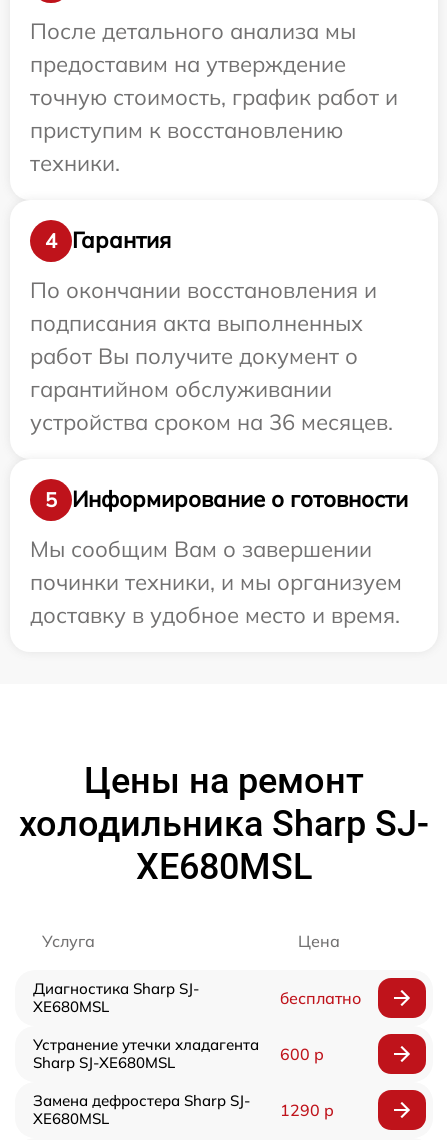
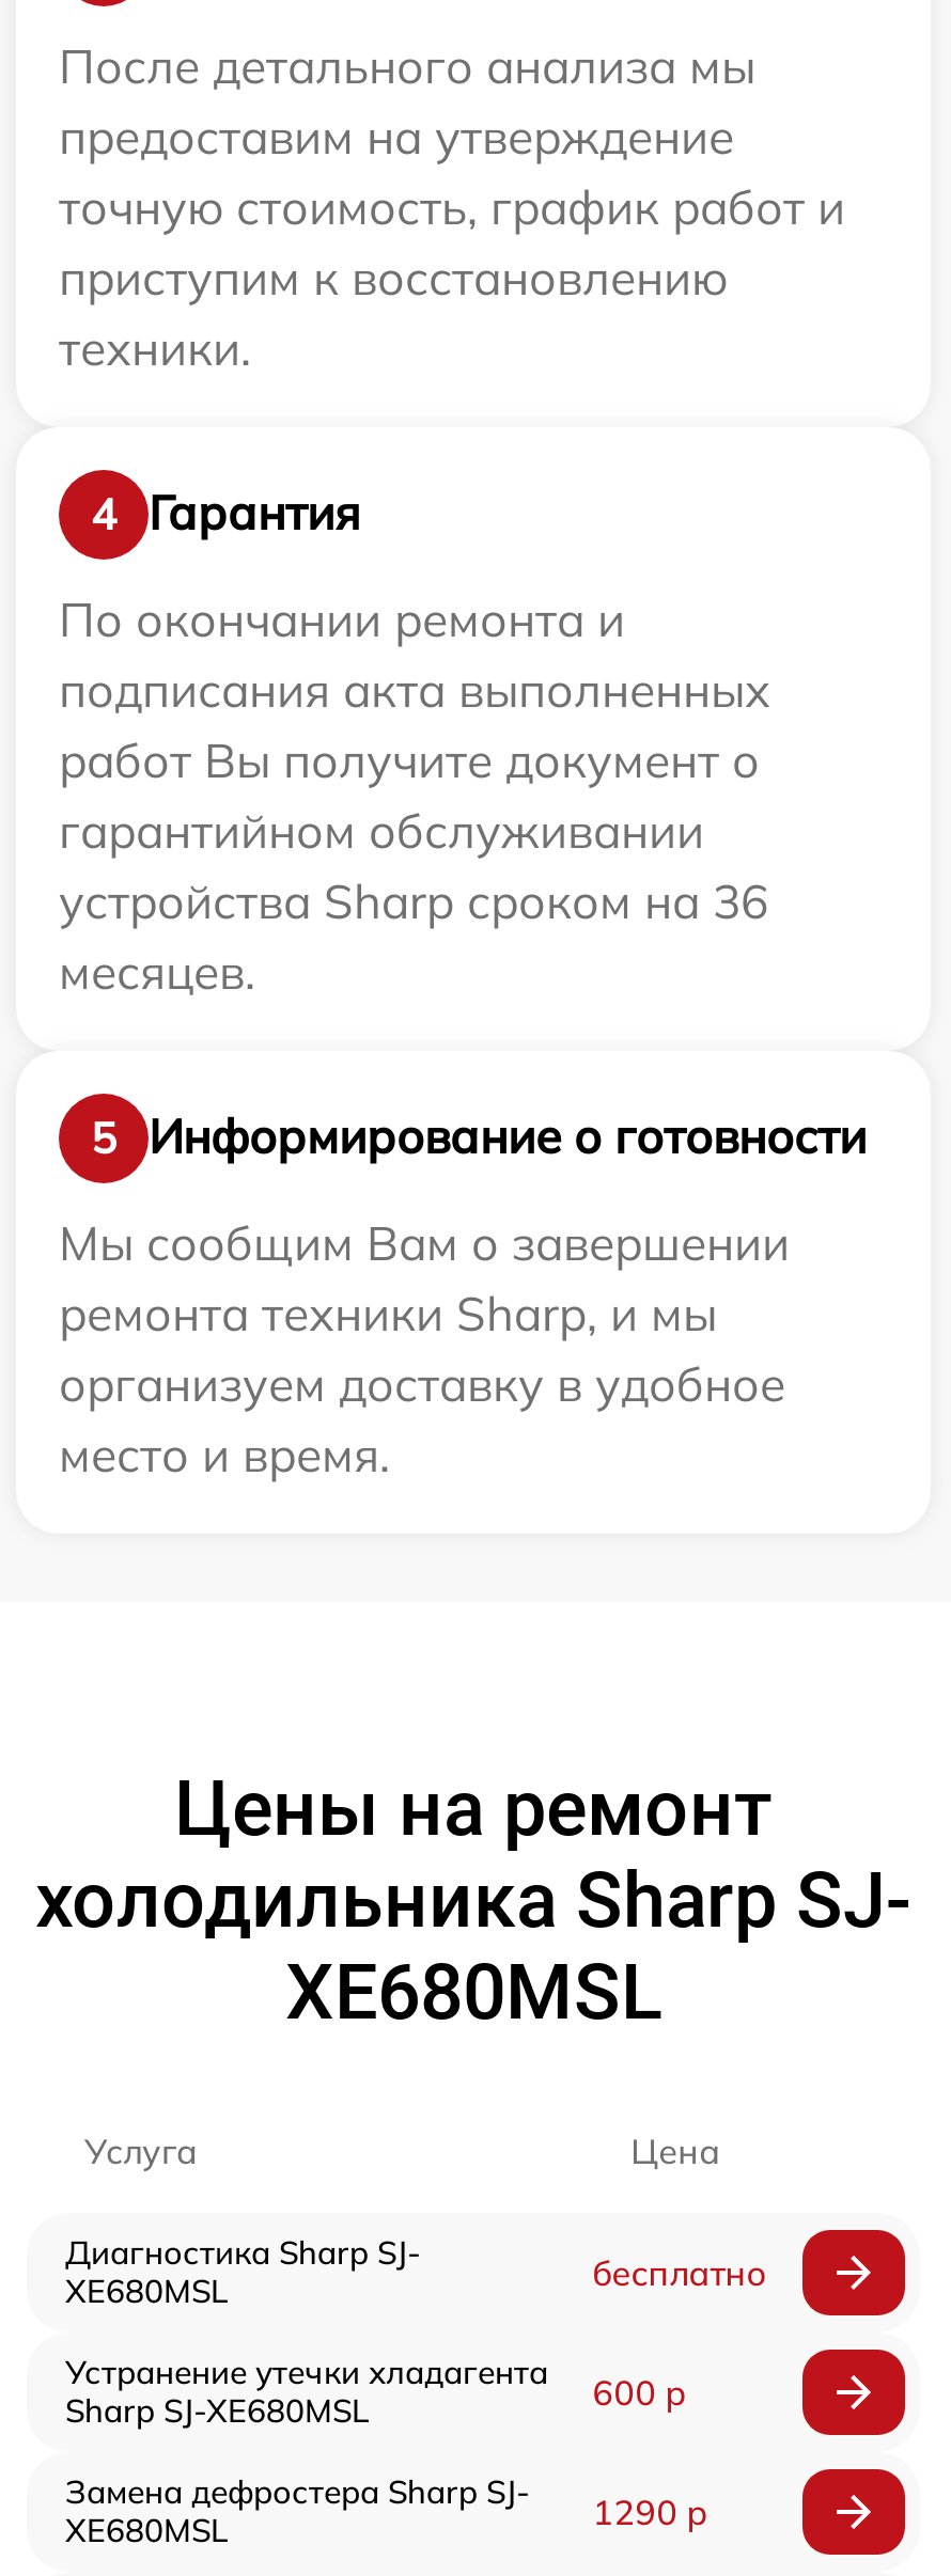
- По окончании восстановления и
+ По окончании ремонта и

- устройства сроком на 36 месяцев.
+ устройства Sharp сроком на 36
+ месяцев.

- починки техники, и мы организуем
- доставку в удобное место и время.
+ ремонта техники Sharp, и мы
+ организуем доставку в удобное
+ место и время.
